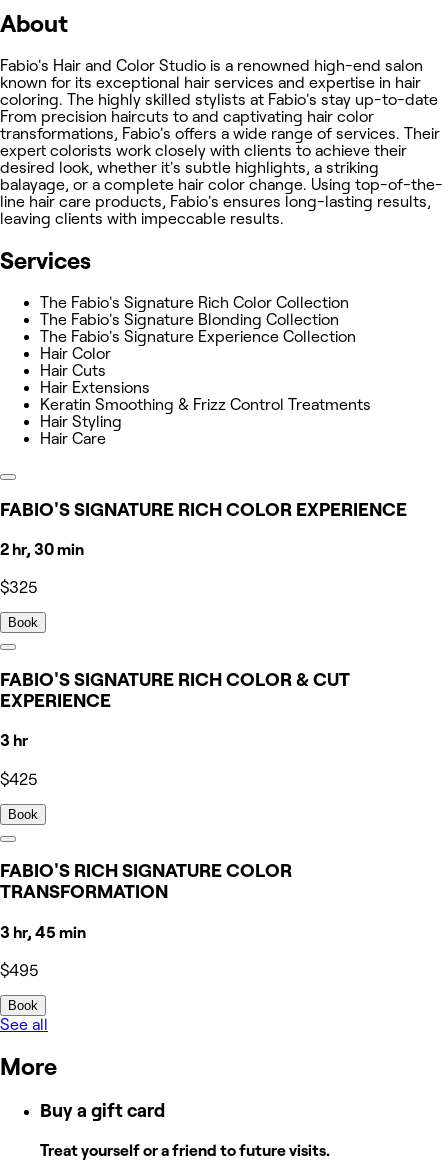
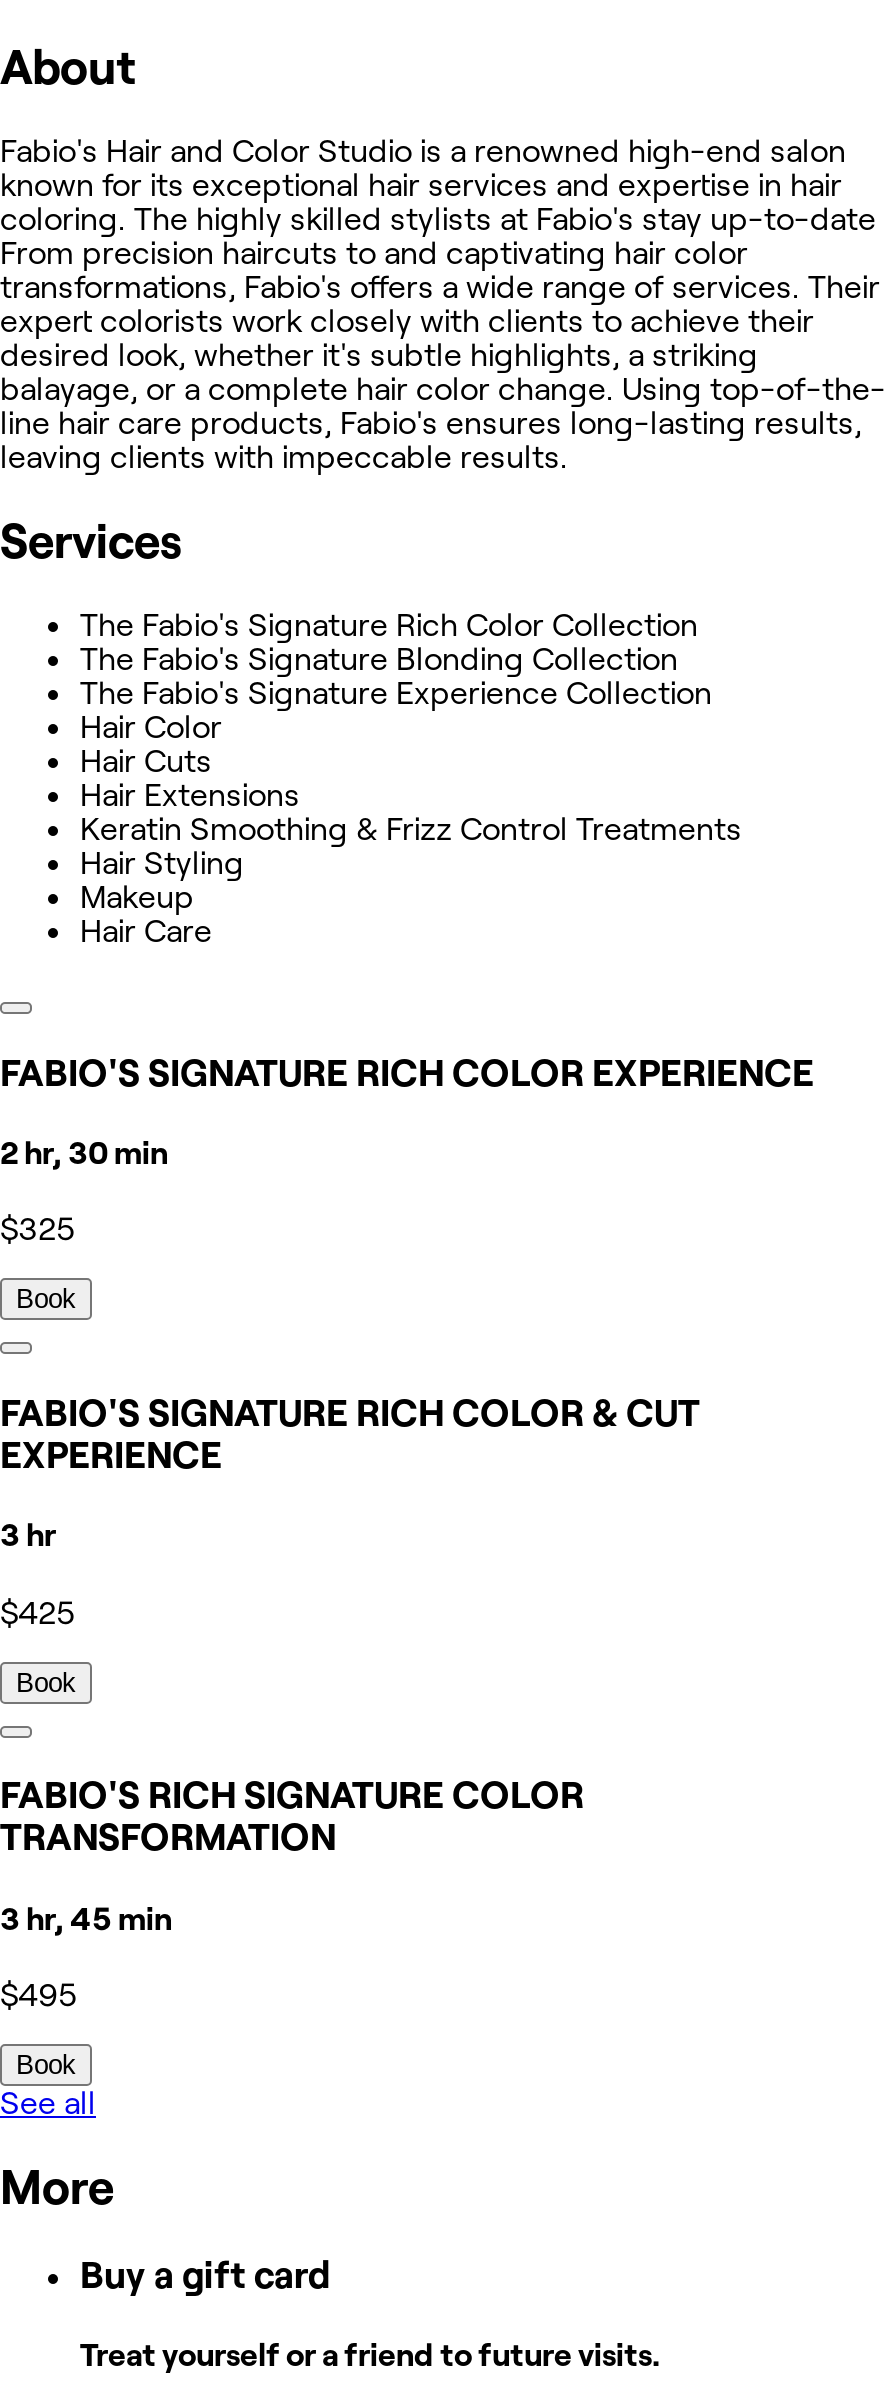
+ Makeup
